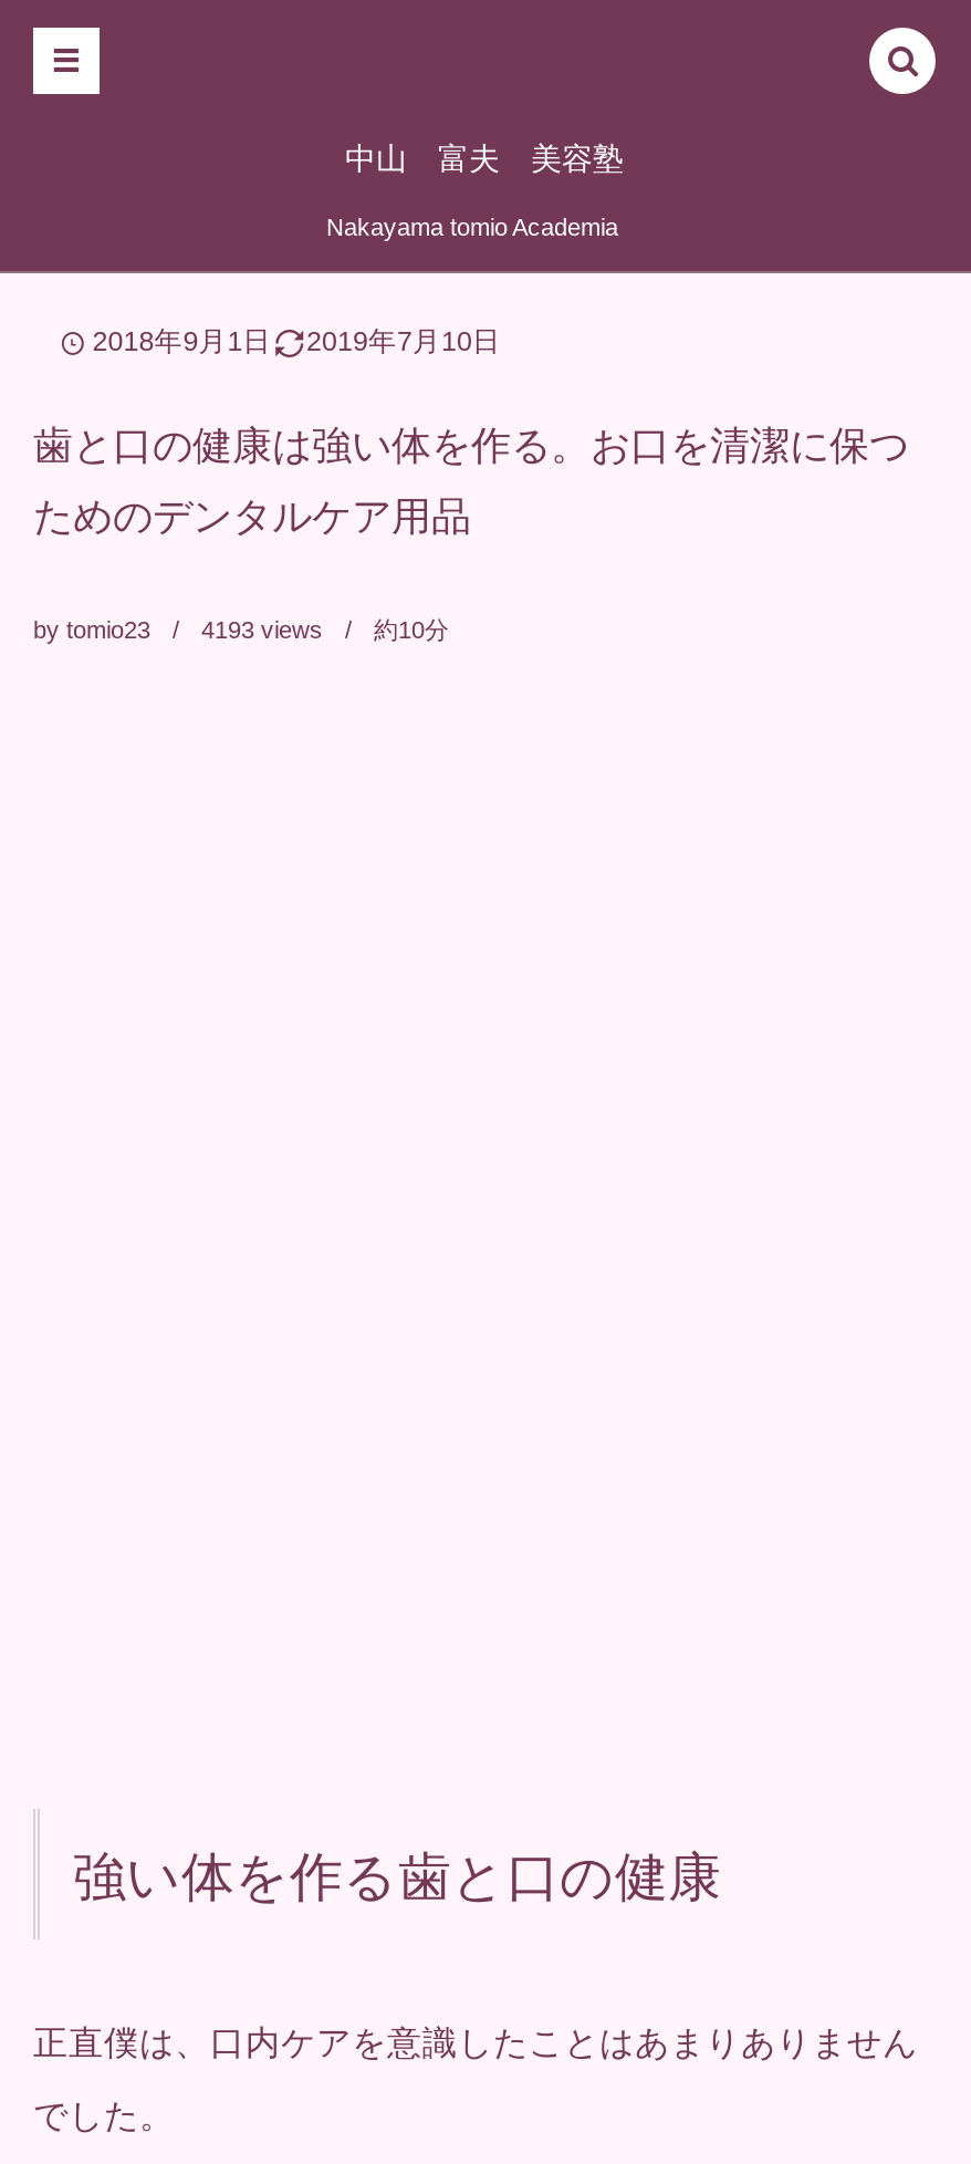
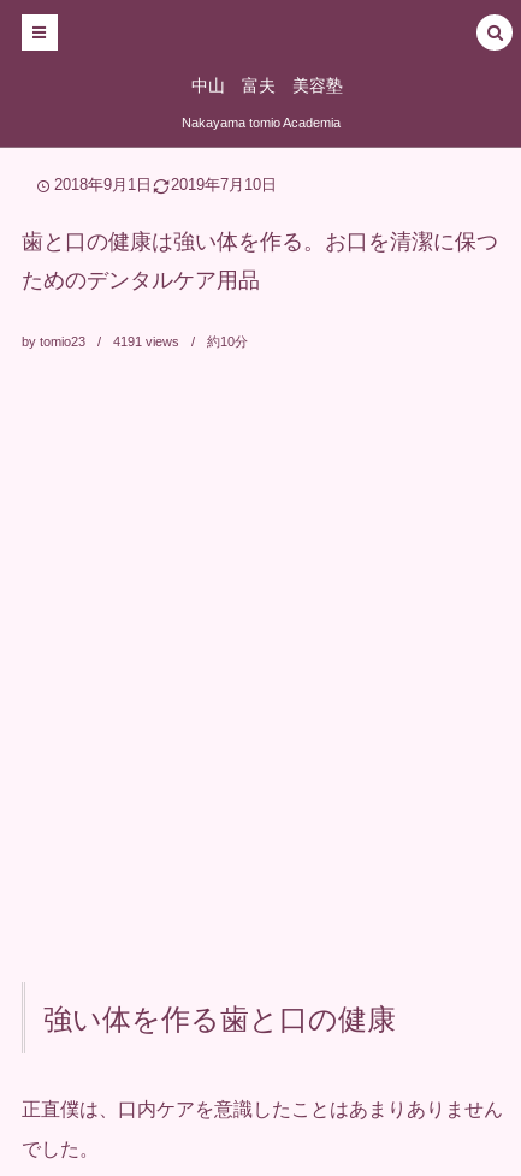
- by tomio23 4193 views 約10分
+ by tomio23 4191 views 約10分
